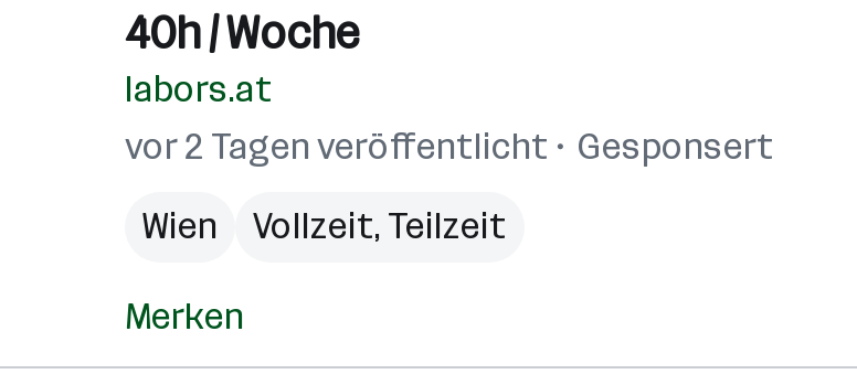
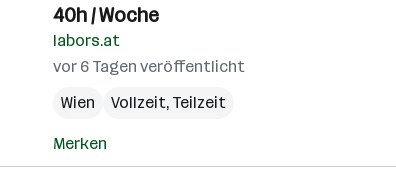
- vor 2 Tagen veröffentlicht
- Gesponsert
+ vor 6 Tagen veröffentlicht
